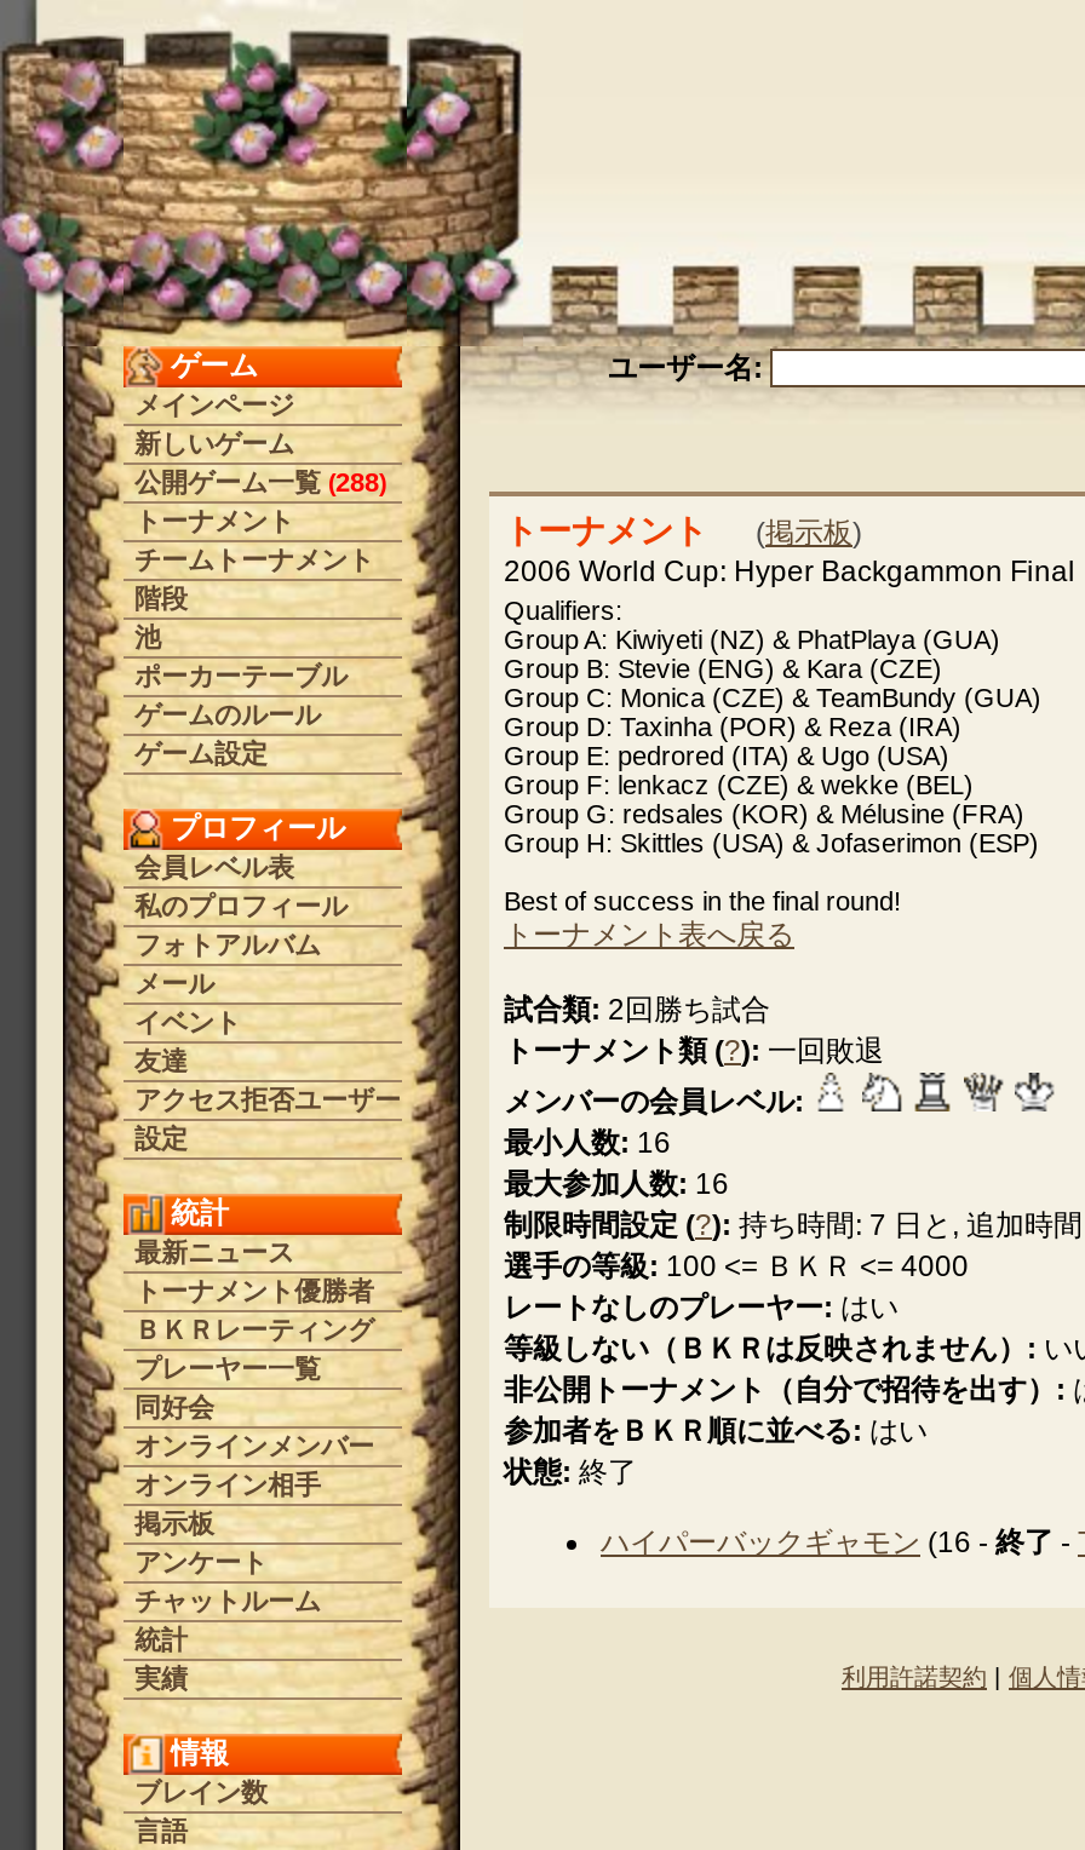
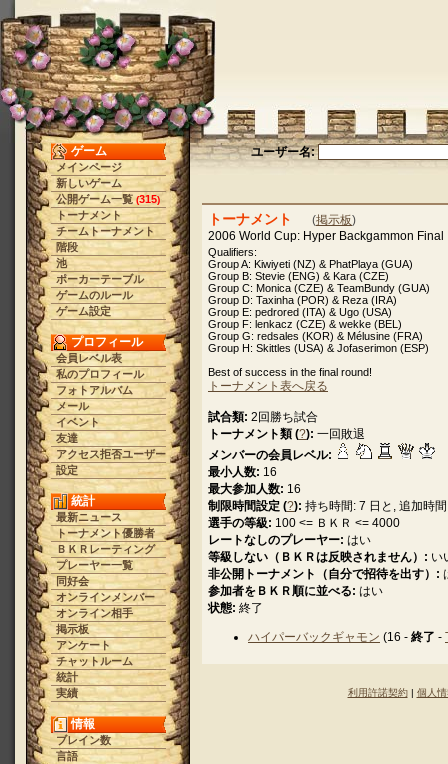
- 公開ゲーム一覧 (288)
+ 公開ゲーム一覧 (315)
